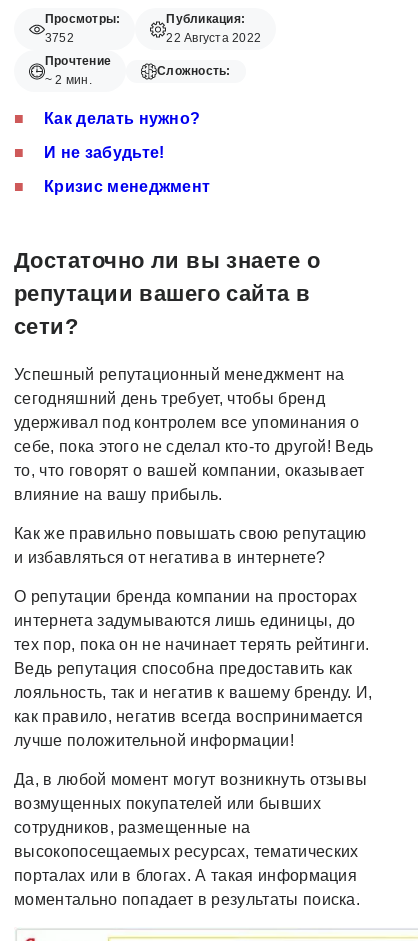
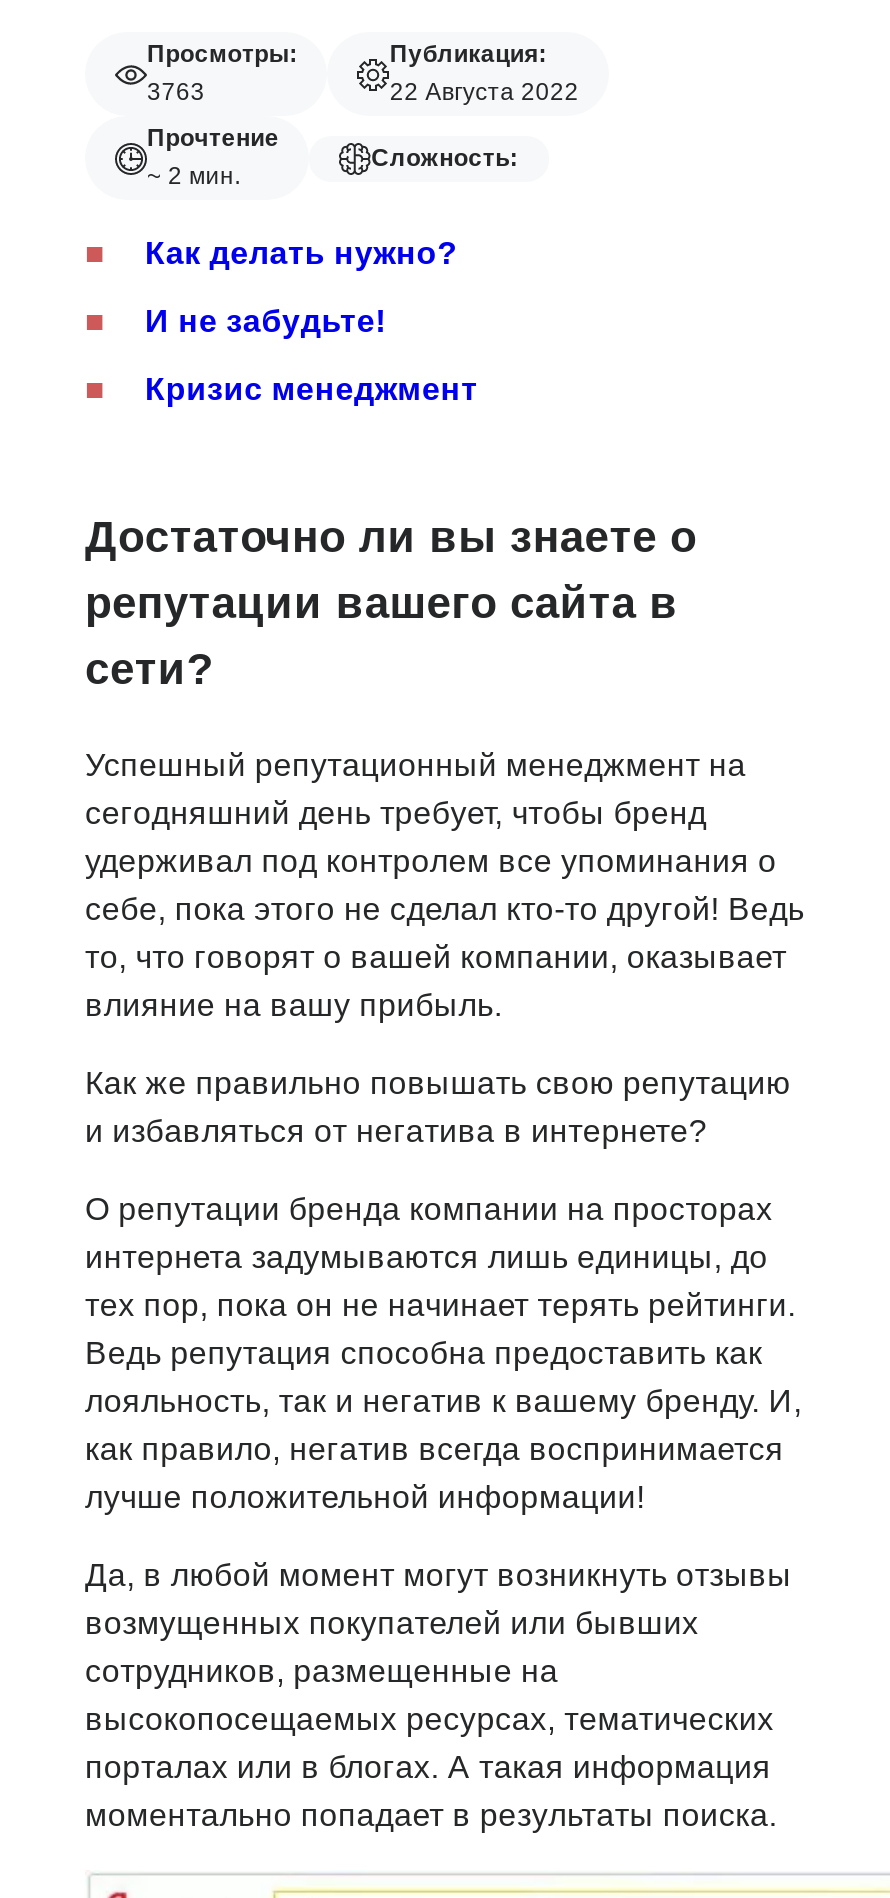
- 3752
+ 3763
